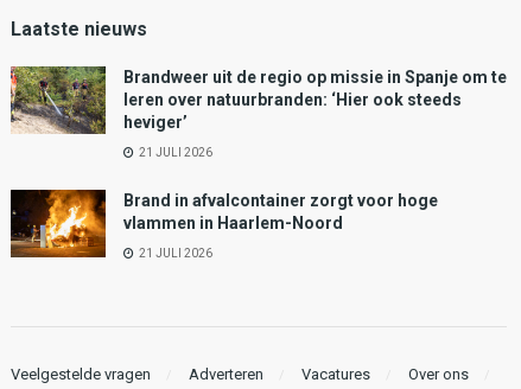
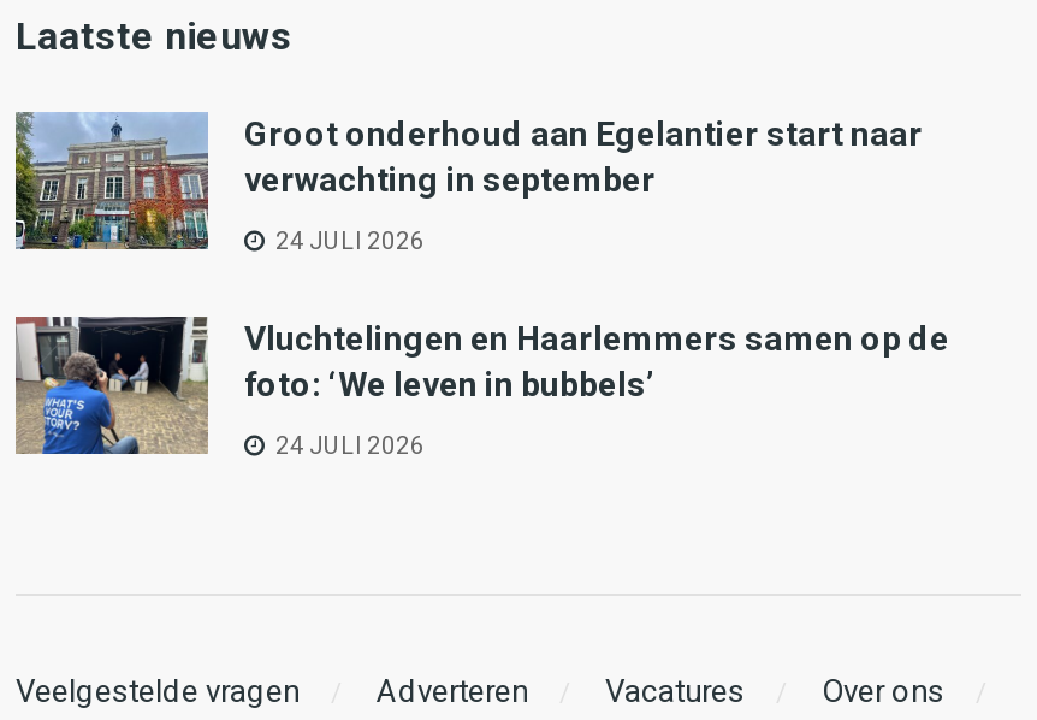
- [image]
- Brandweer uit de regio op missie in Spanje om te
- leren over natuurbranden: ‘Hier ook steeds
- heviger’
+ [image]
+ Groot onderhoud aan Egelantier start naar
+ verwachting in september

- 21 JULI 2026
+ 24 JULI 2026

- [image]
- Brand in afvalcontainer zorgt voor hoge
- vlammen in Haarlem-Noord
+ [image]
+ Vluchtelingen en Haarlemmers samen op de
+ foto: ‘We leven in bubbels’

- 21 JULI 2026
+ 24 JULI 2026
